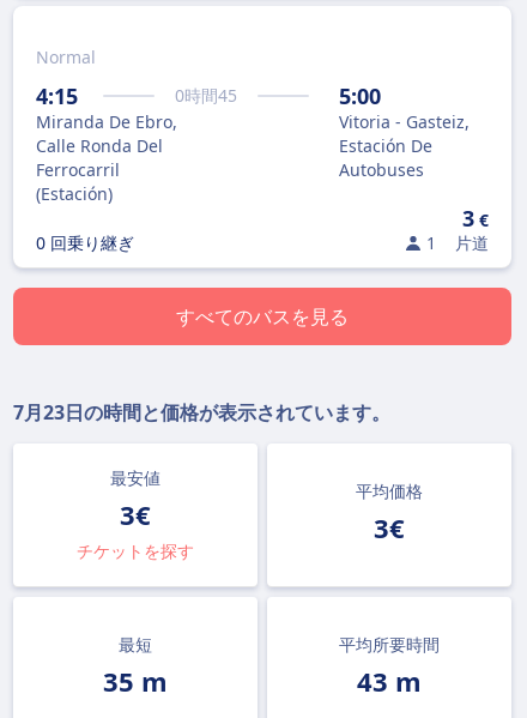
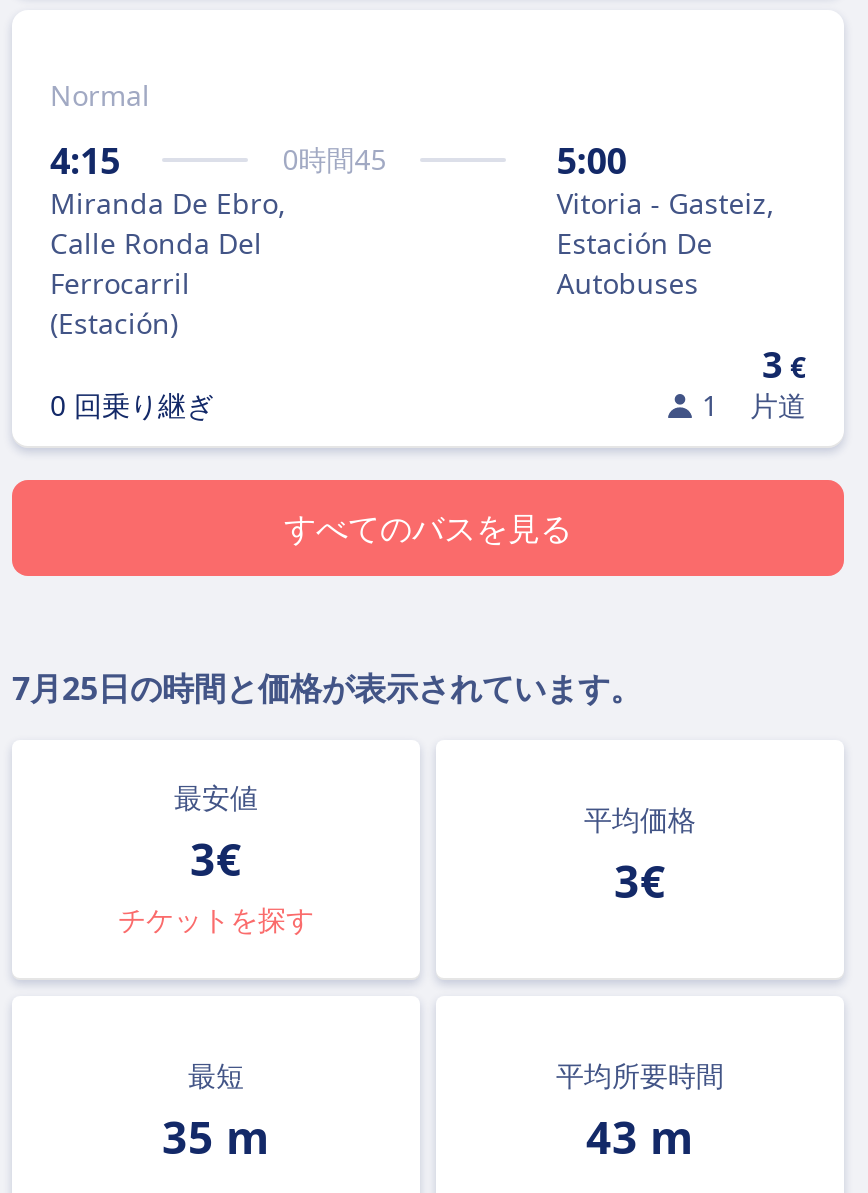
- 7月23日の時間と価格が表示されています。
+ 7月25日の時間と価格が表示されています。
